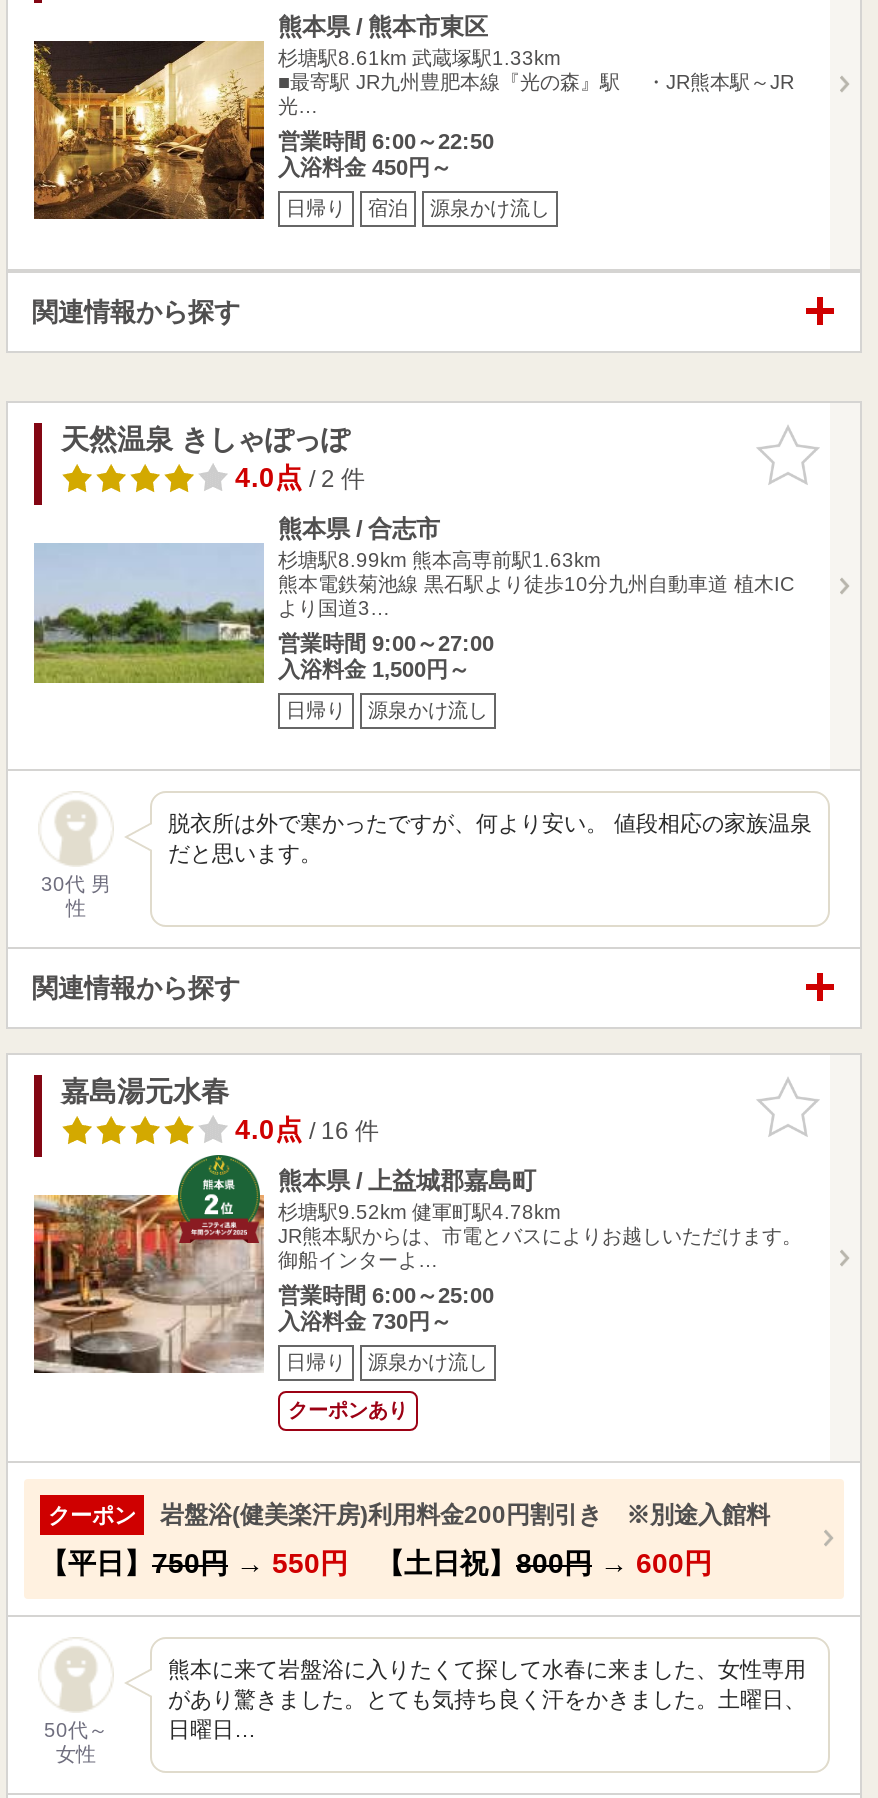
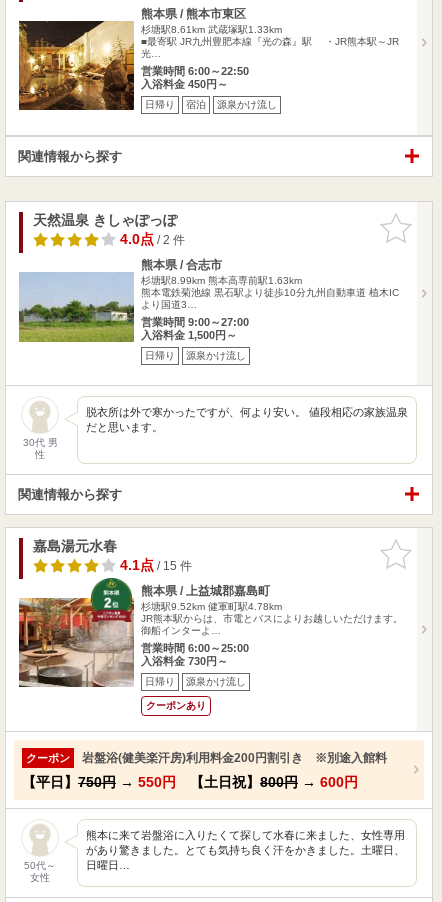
- 4.0点/ 16 件
+ 4.1点/ 15 件
